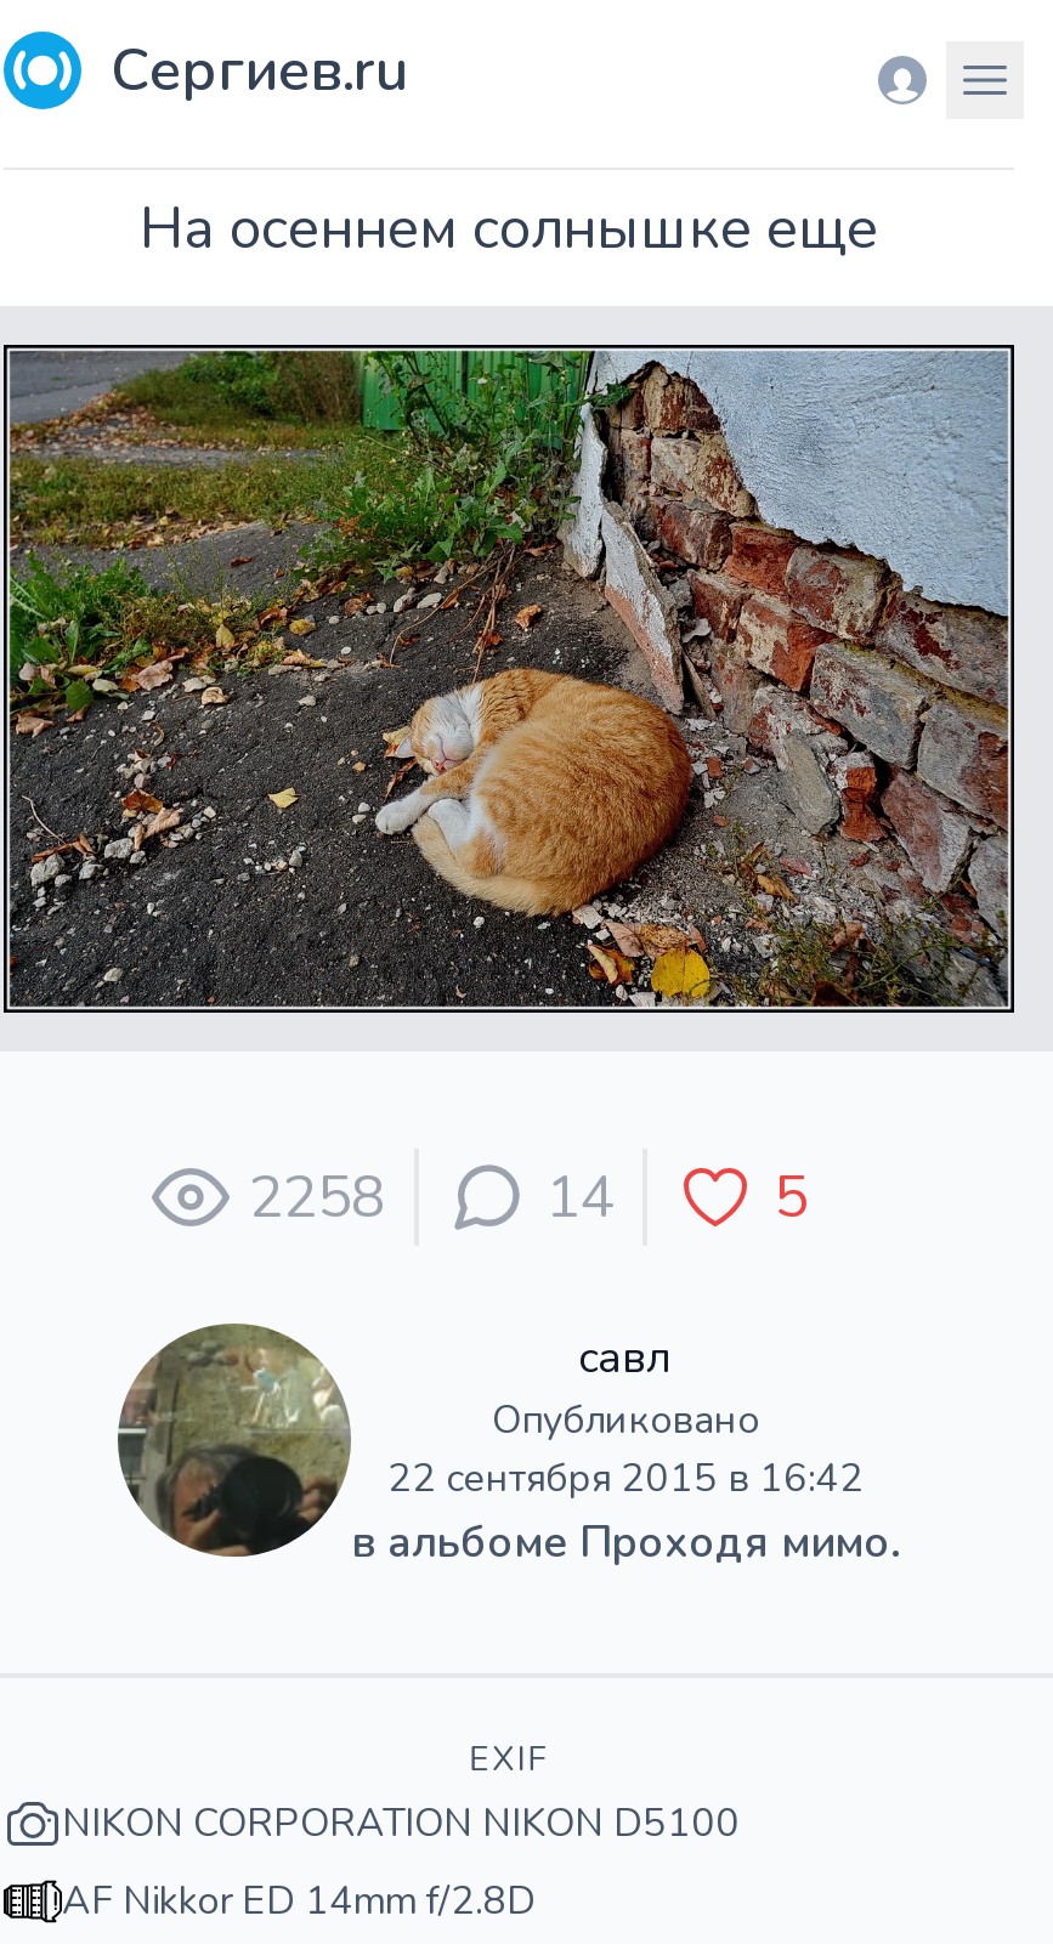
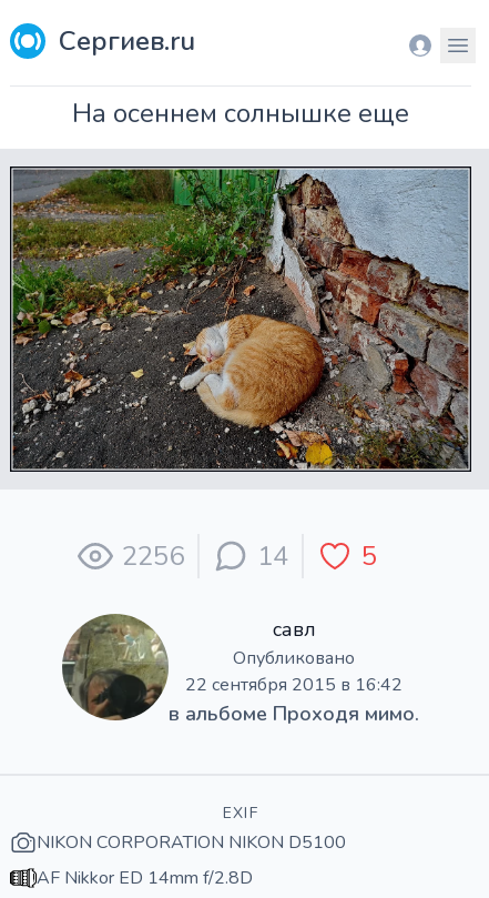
- 2258
+ 2256
